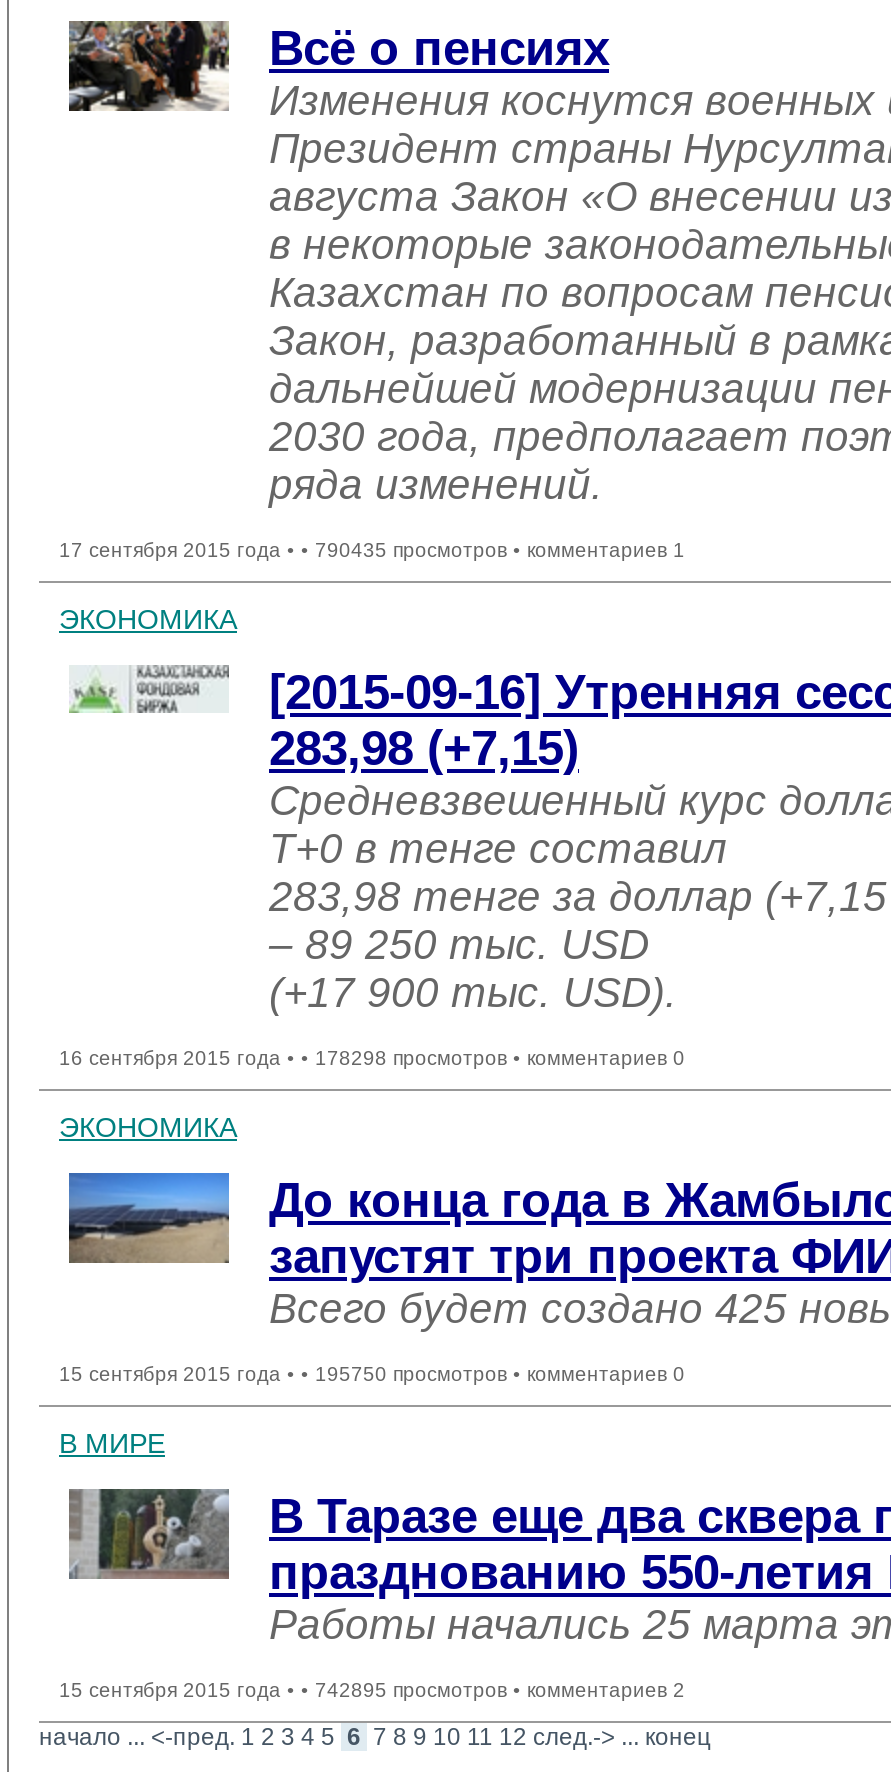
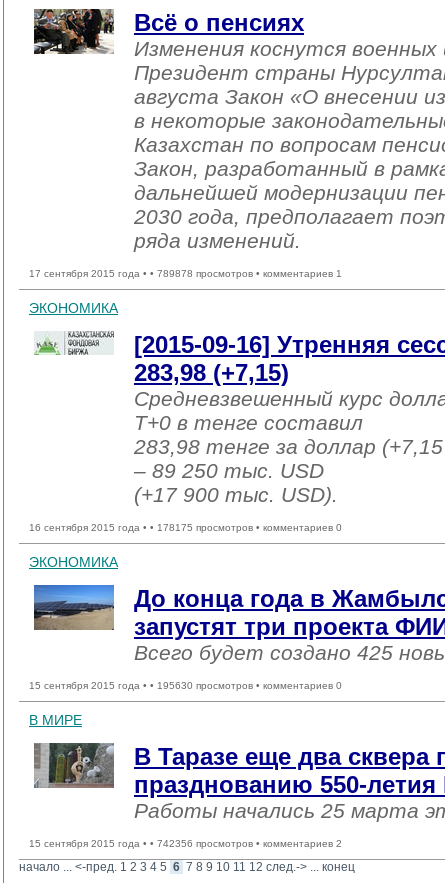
- 17 сентября 2015 года • • 790435 просмотров • комментариев 1
+ 17 сентября 2015 года • • 789878 просмотров • комментариев 1

- 16 сентября 2015 года • • 178298 просмотров • комментариев 0
+ 16 сентября 2015 года • • 178175 просмотров • комментариев 0

- 15 сентября 2015 года • • 195750 просмотров • комментариев 0
+ 15 сентября 2015 года • • 195630 просмотров • комментариев 0

- 15 сентября 2015 года • • 742895 просмотров • комментариев 2
+ 15 сентября 2015 года • • 742356 просмотров • комментариев 2
